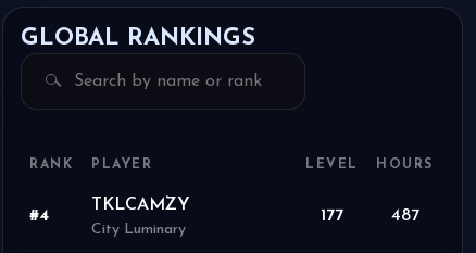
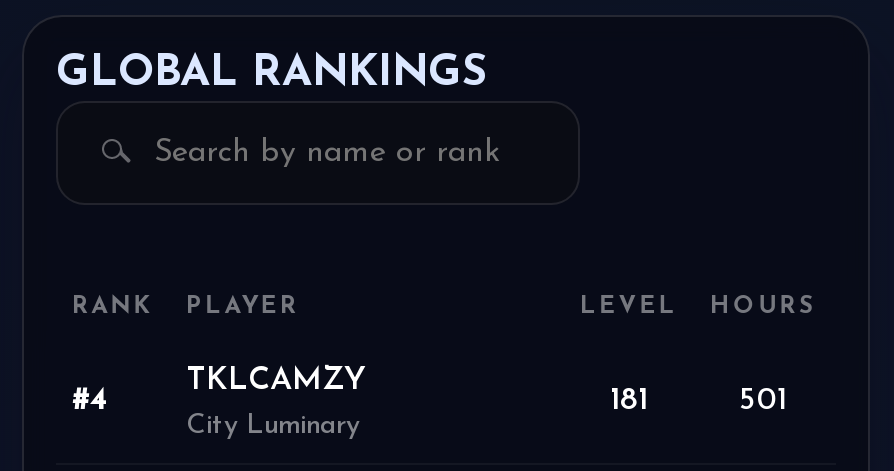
- 177
+ 181

- 487
+ 501
